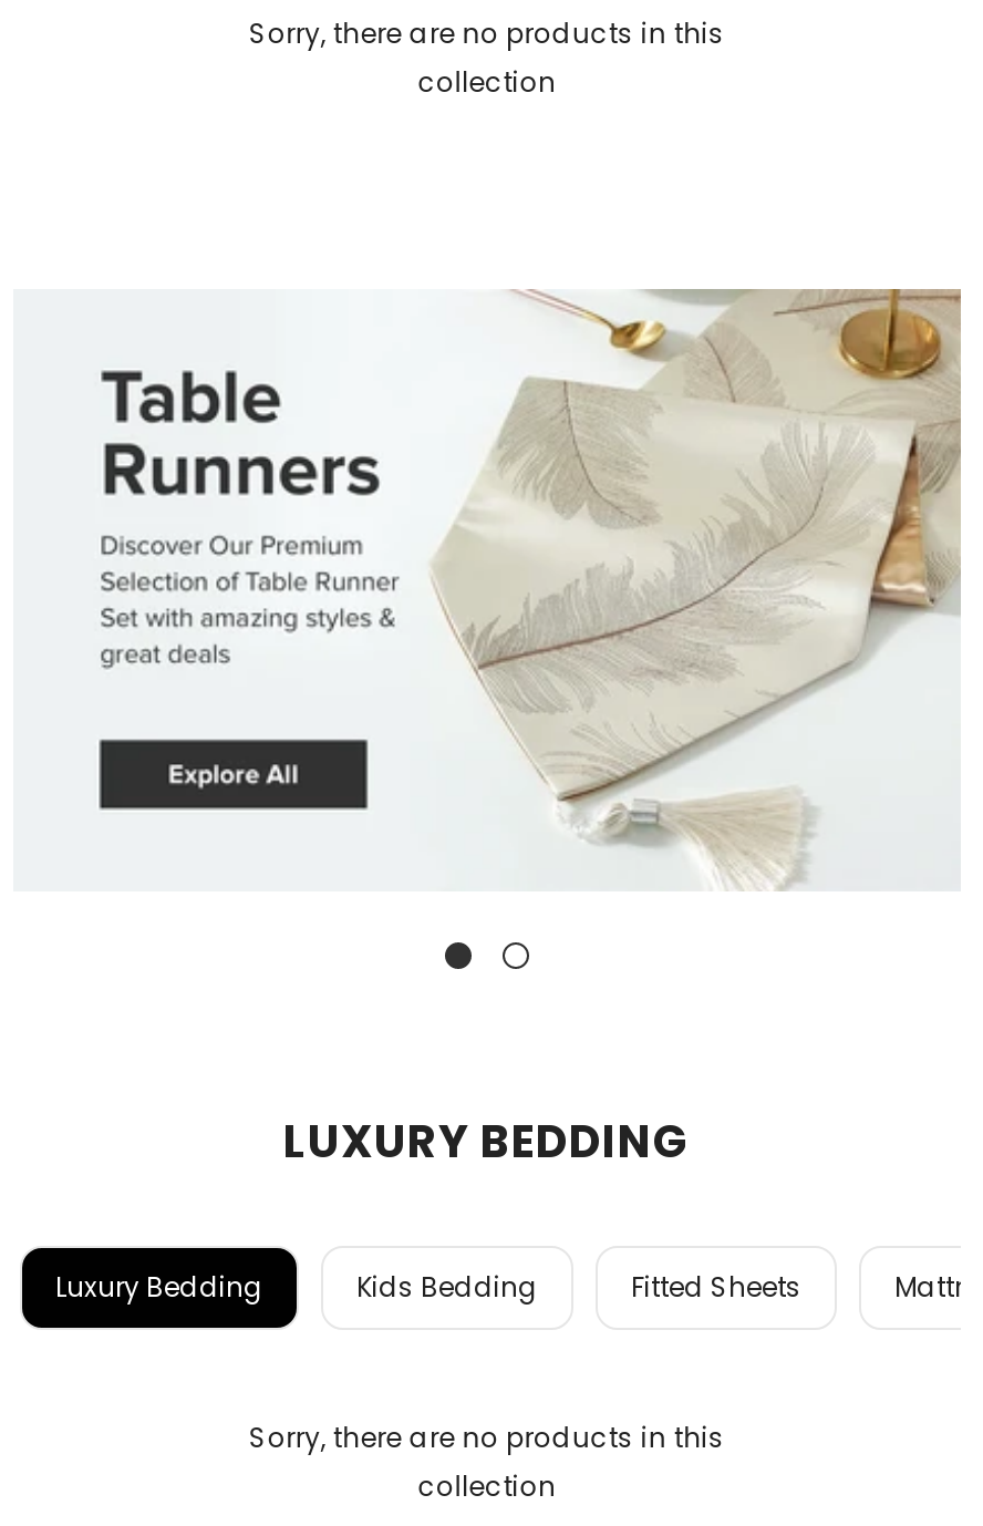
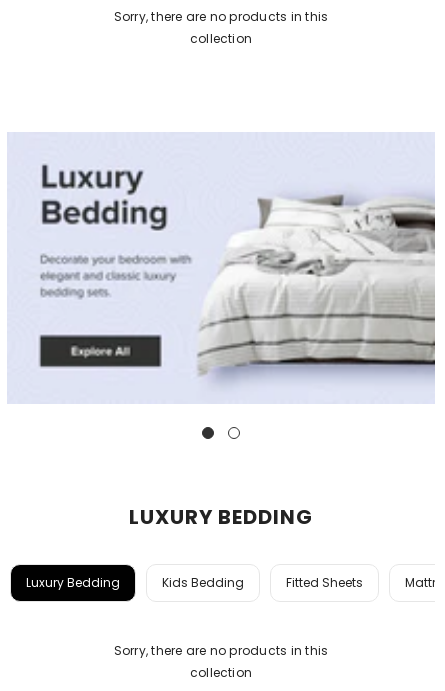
- [image]
+ [image]
